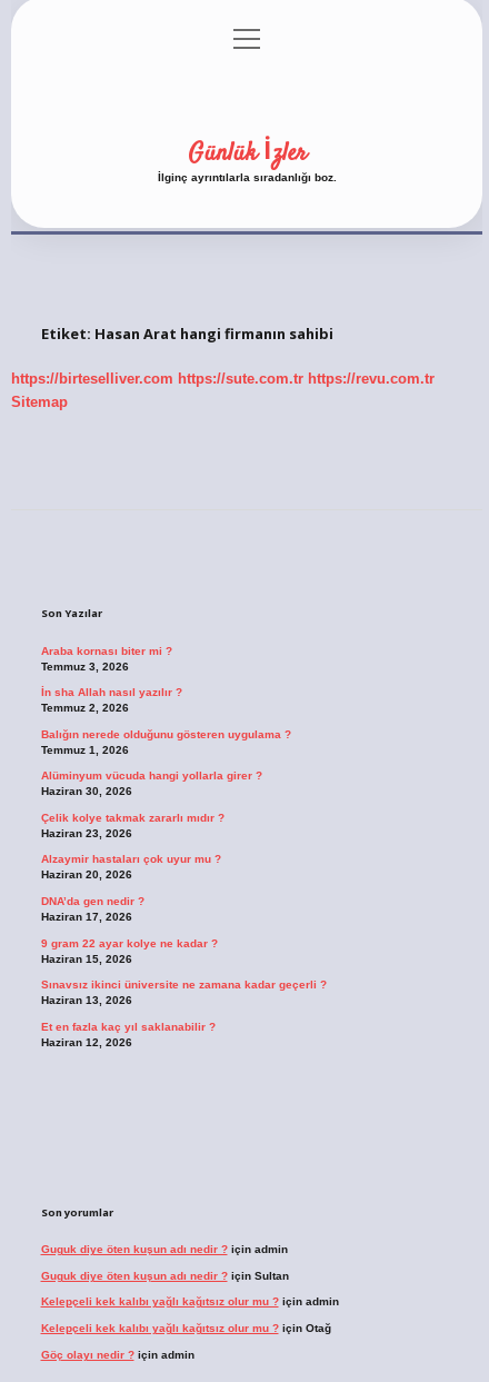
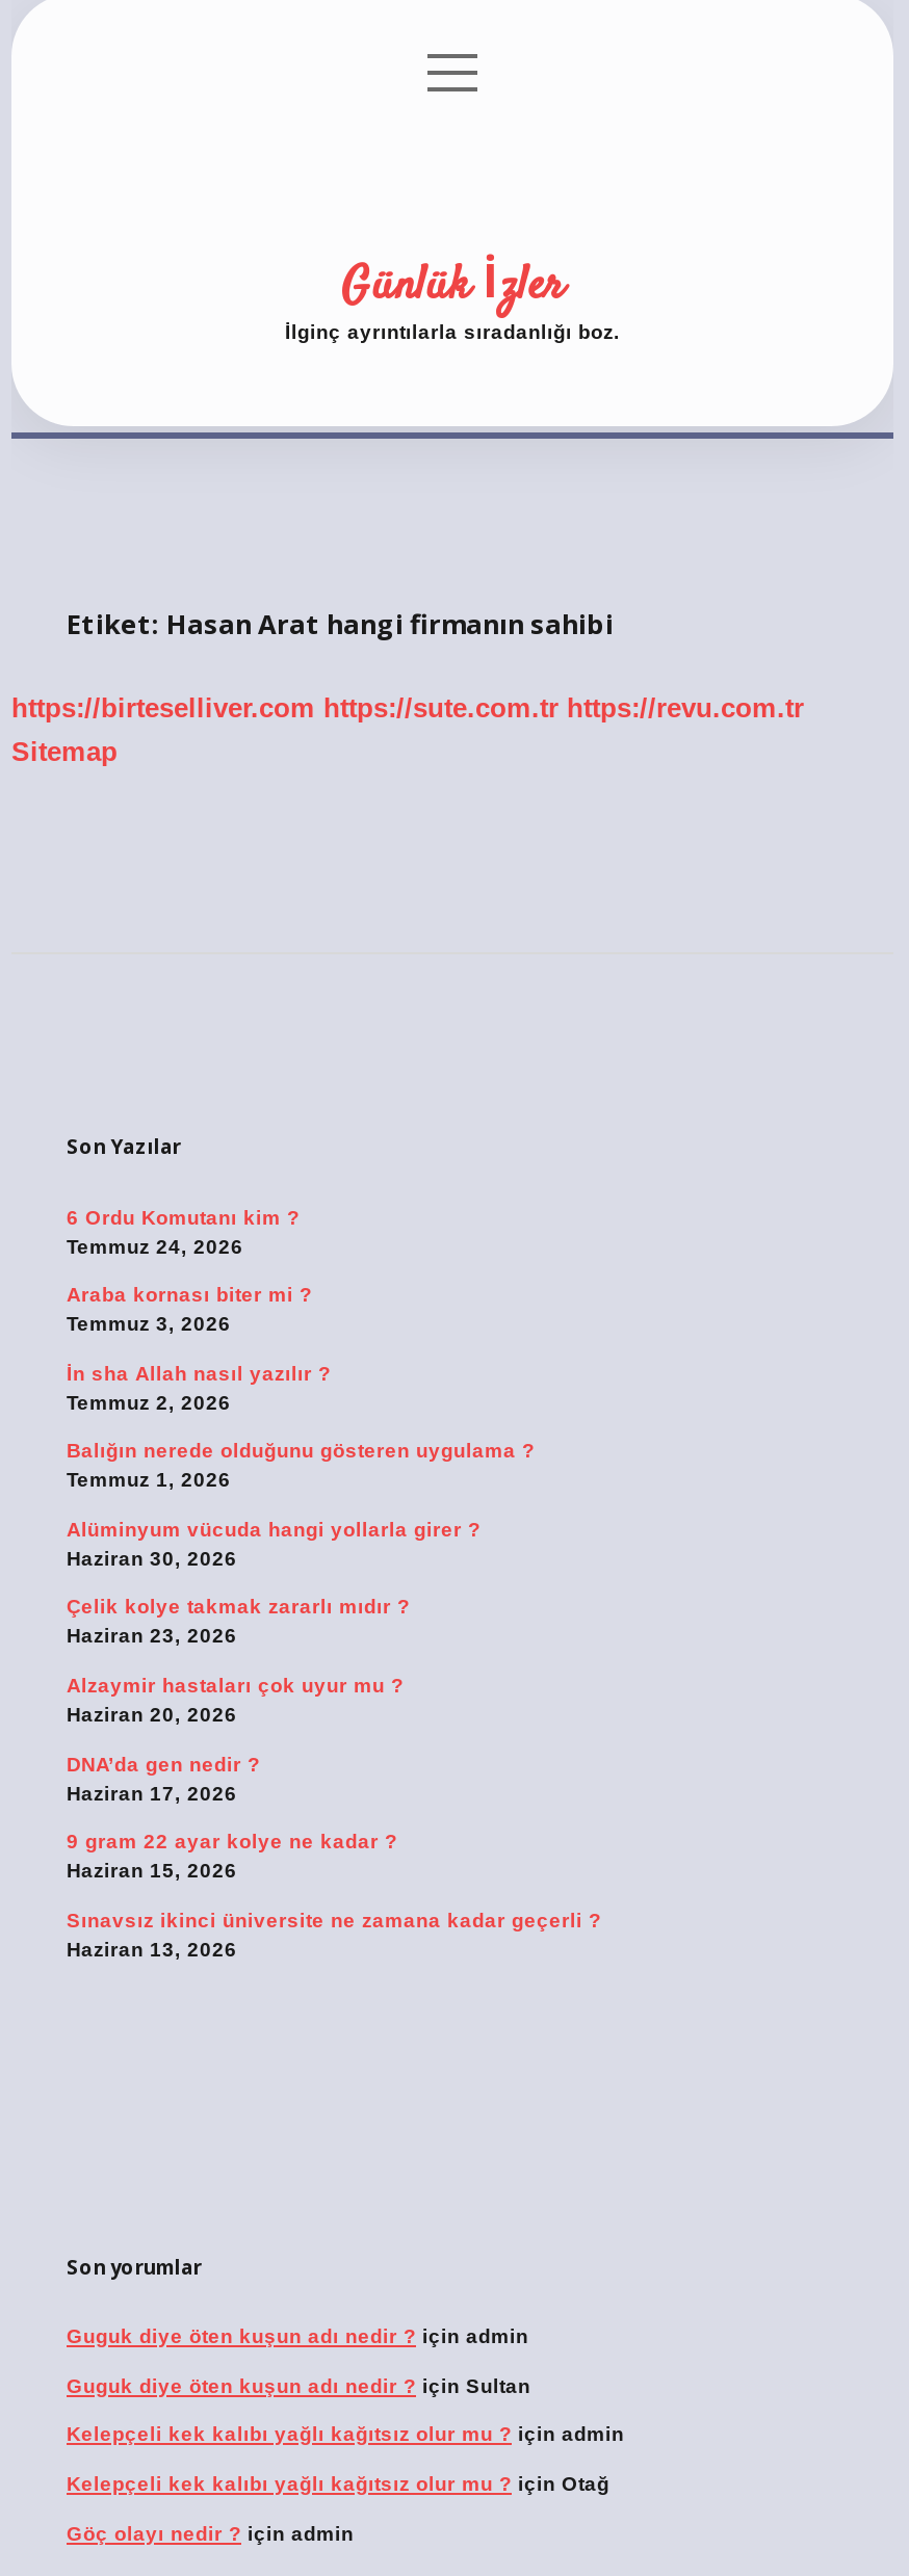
+ 6 Ordu Komutanı kim ?
+ Temmuz 24, 2026

moved down: Araba kornası biter mi ? | Temmuz 3, 2026 | İn sha Allah nasıl yazılır ? | ... | Sınavsız ikinci üniversite ne zamana kadar geçerli ? | Haziran 13, 2026

- Et en fazla kaç yıl saklanabilir ?
- Haziran 12, 2026
